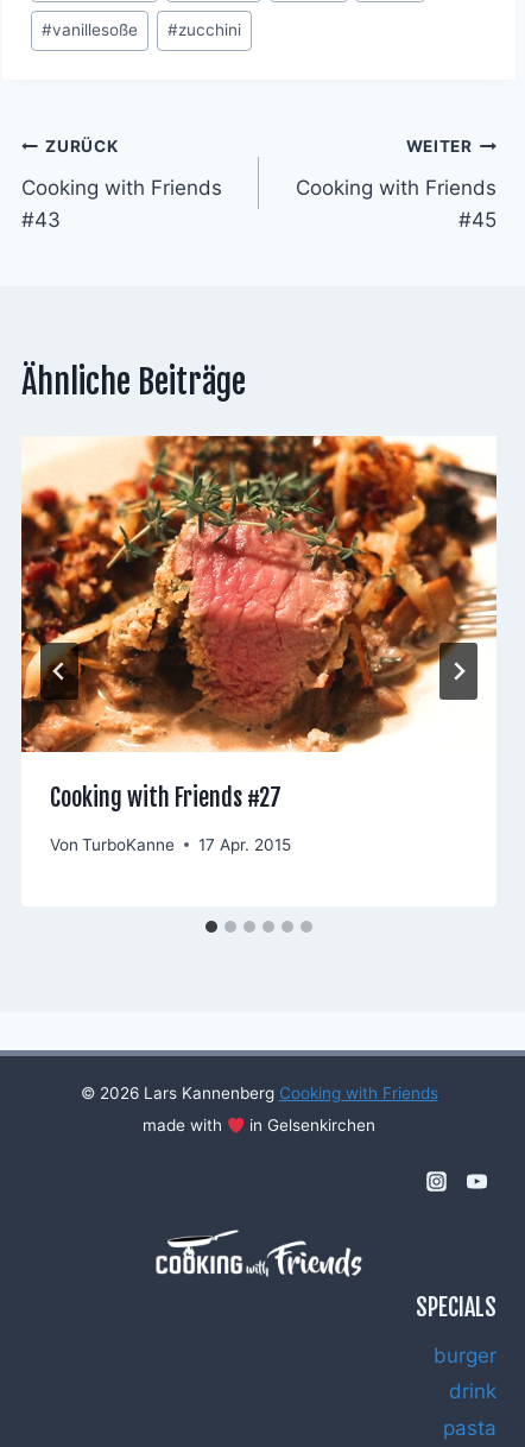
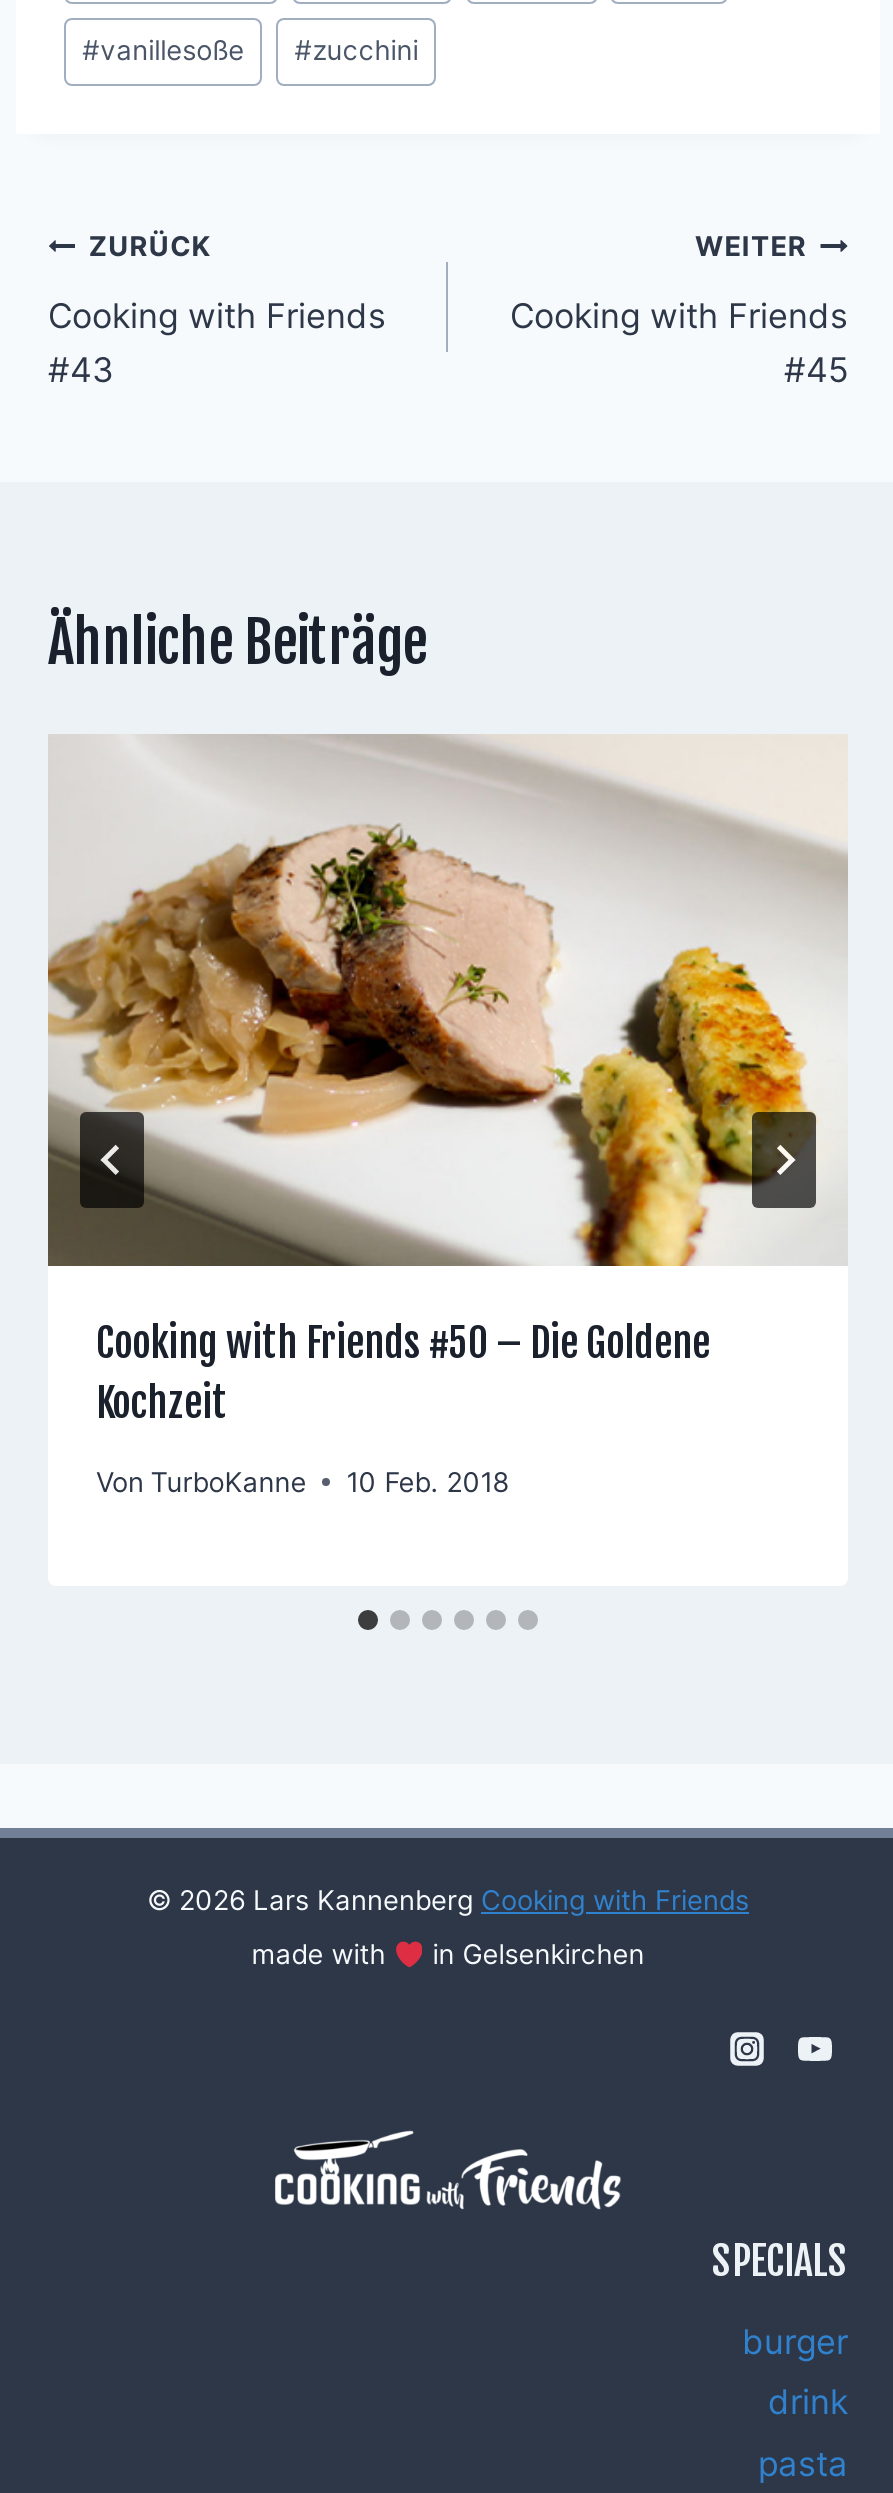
- [image]
- Cooking with Friends #27
+ [image]
+ Cooking with Friends #50 – Die Goldene
+ Kochzeit

- Von TurboKanne 17 Apr. 2015
+ Von TurboKanne 10 Feb. 2018
